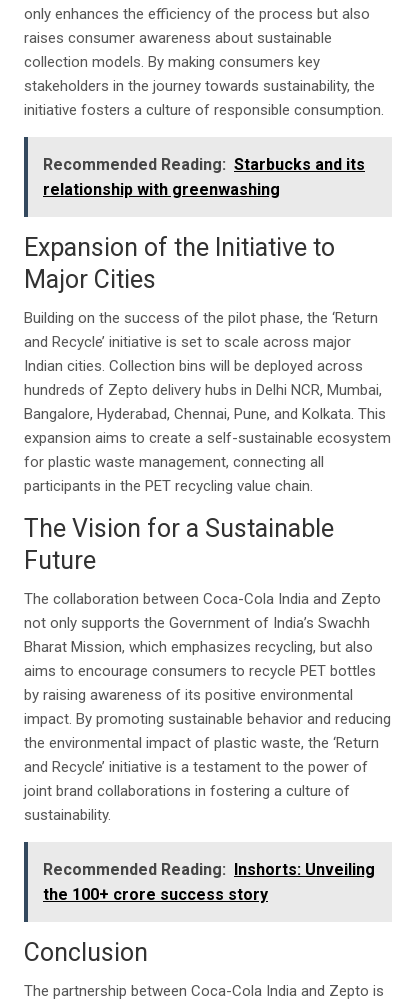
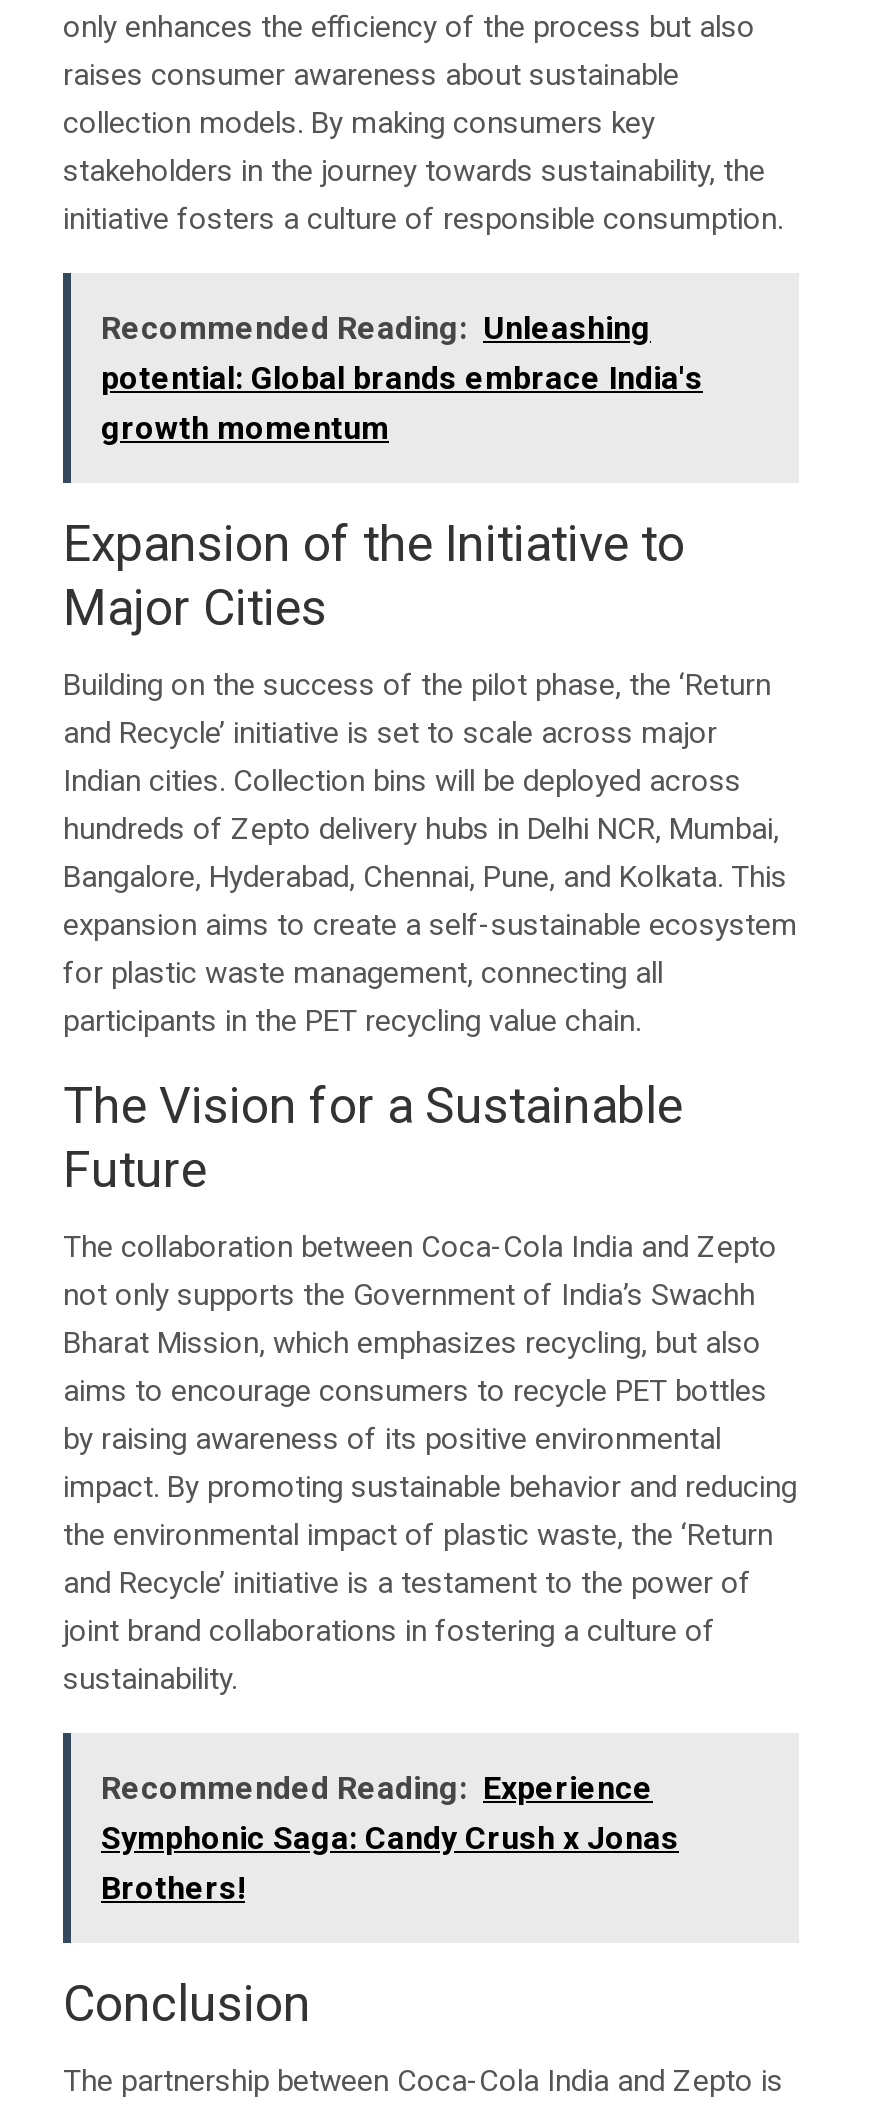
- Recommended Reading: Starbucks and its
- relationship with greenwashing
+ Recommended Reading: Unlеashing
+ potеntial: Global brands embracе India's
+ growth momеntum

- Recommended Reading: Inshorts: Unveiling
- the 100+ crore success story
+ Recommended Reading: Experience
+ Symphonic Saga: Candy Crush x Jonas
+ Brothers!
